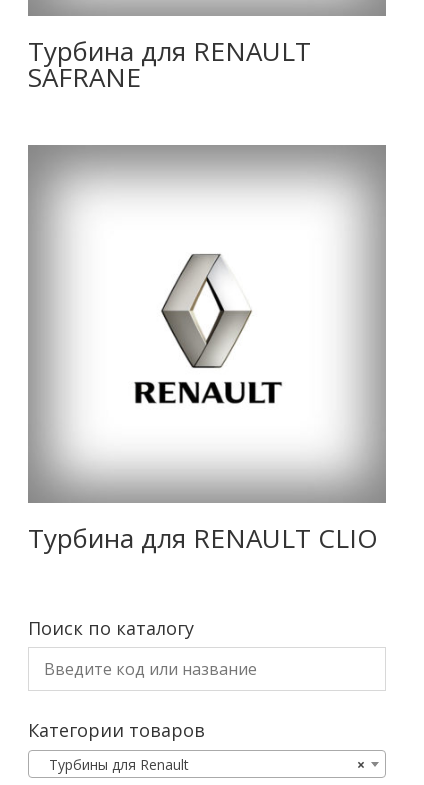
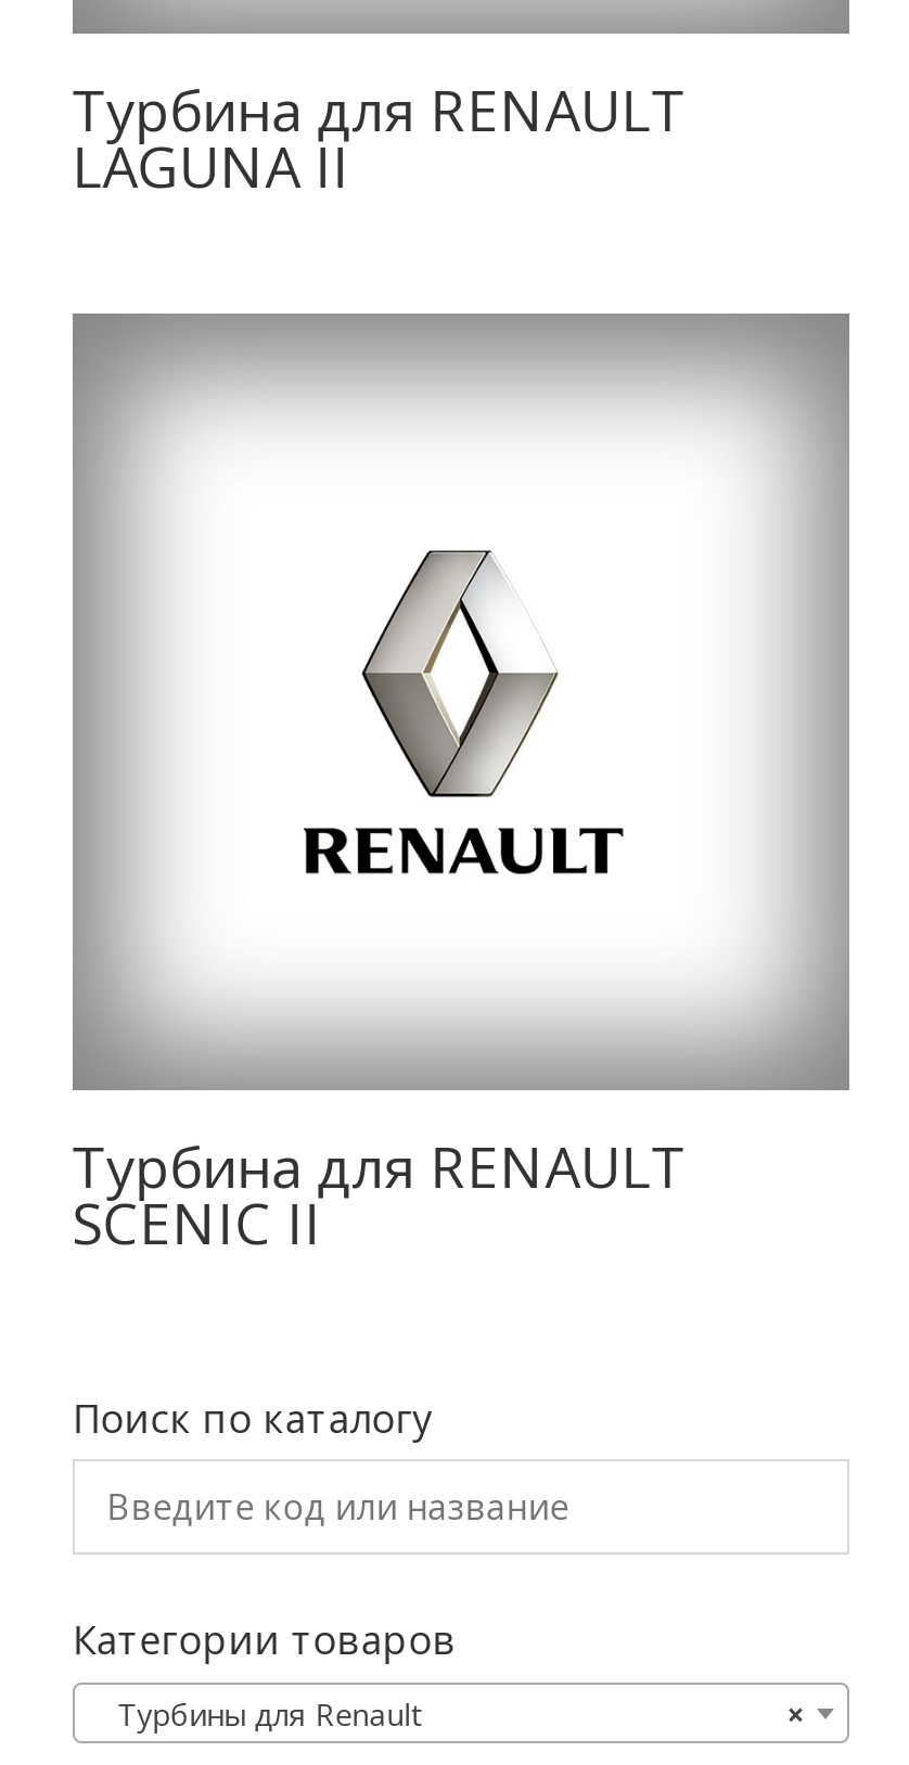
- SAFRANE
+ LAGUNA II

- Турбина для RENAULT CLIO
+ Турбина для RENAULT
+ SCENIC II
